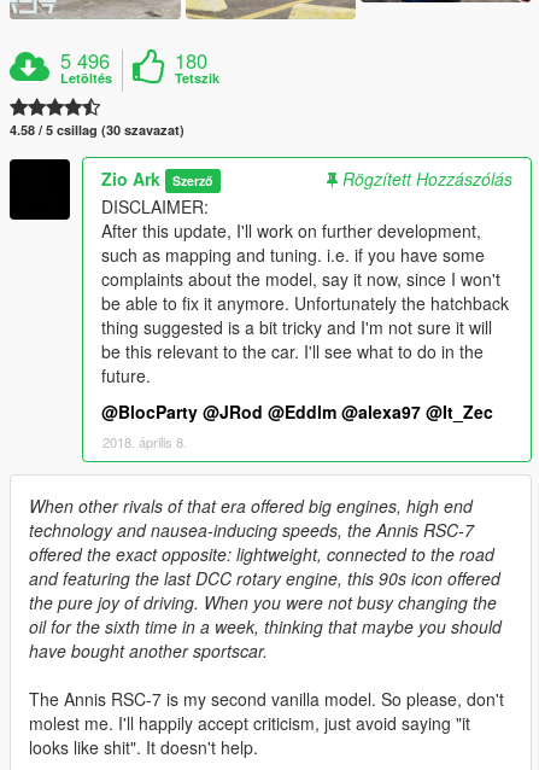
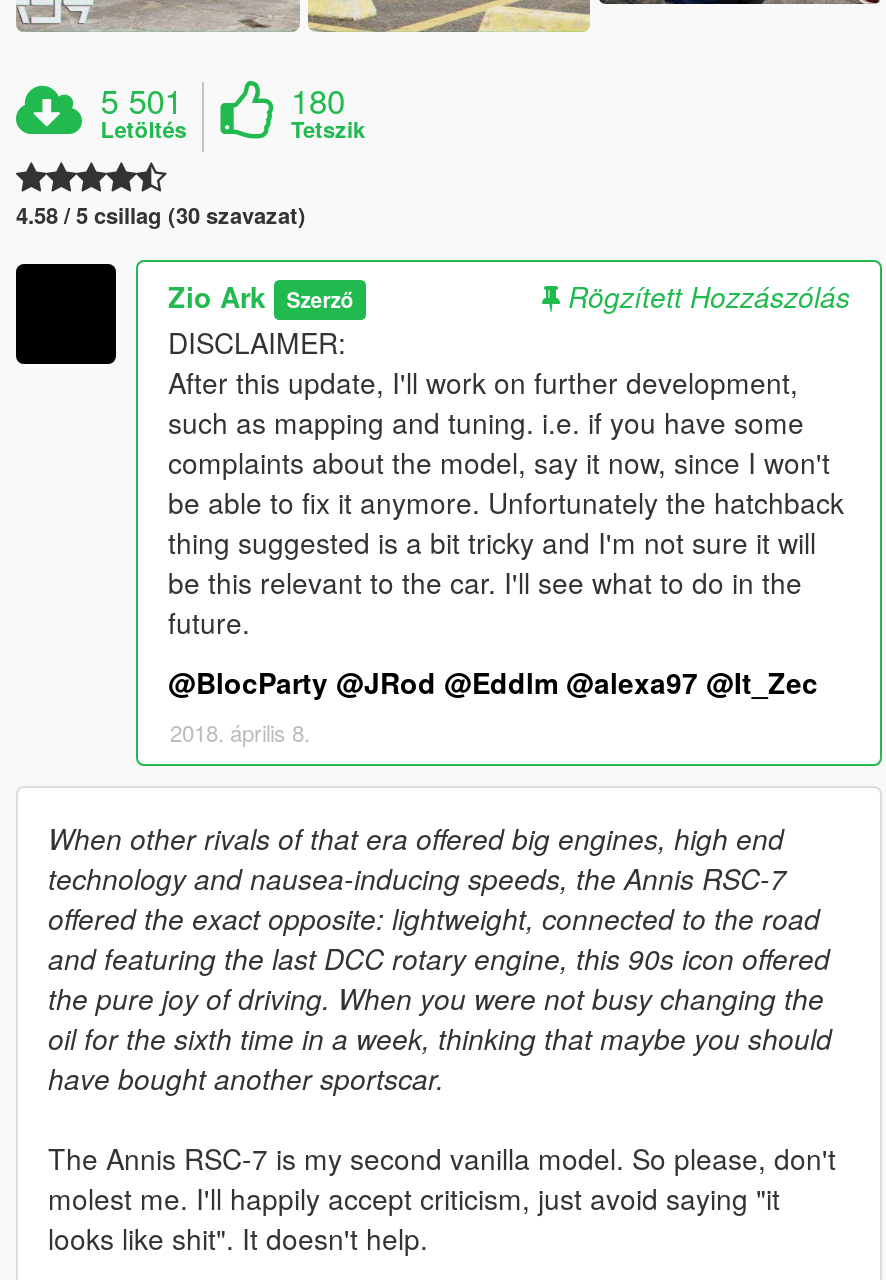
- 5 496
+ 5 501
